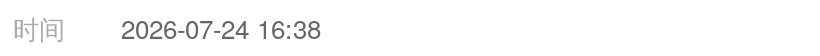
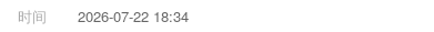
- 时间 2026-07-24 16:38
+ 时间 2026-07-22 18:34
